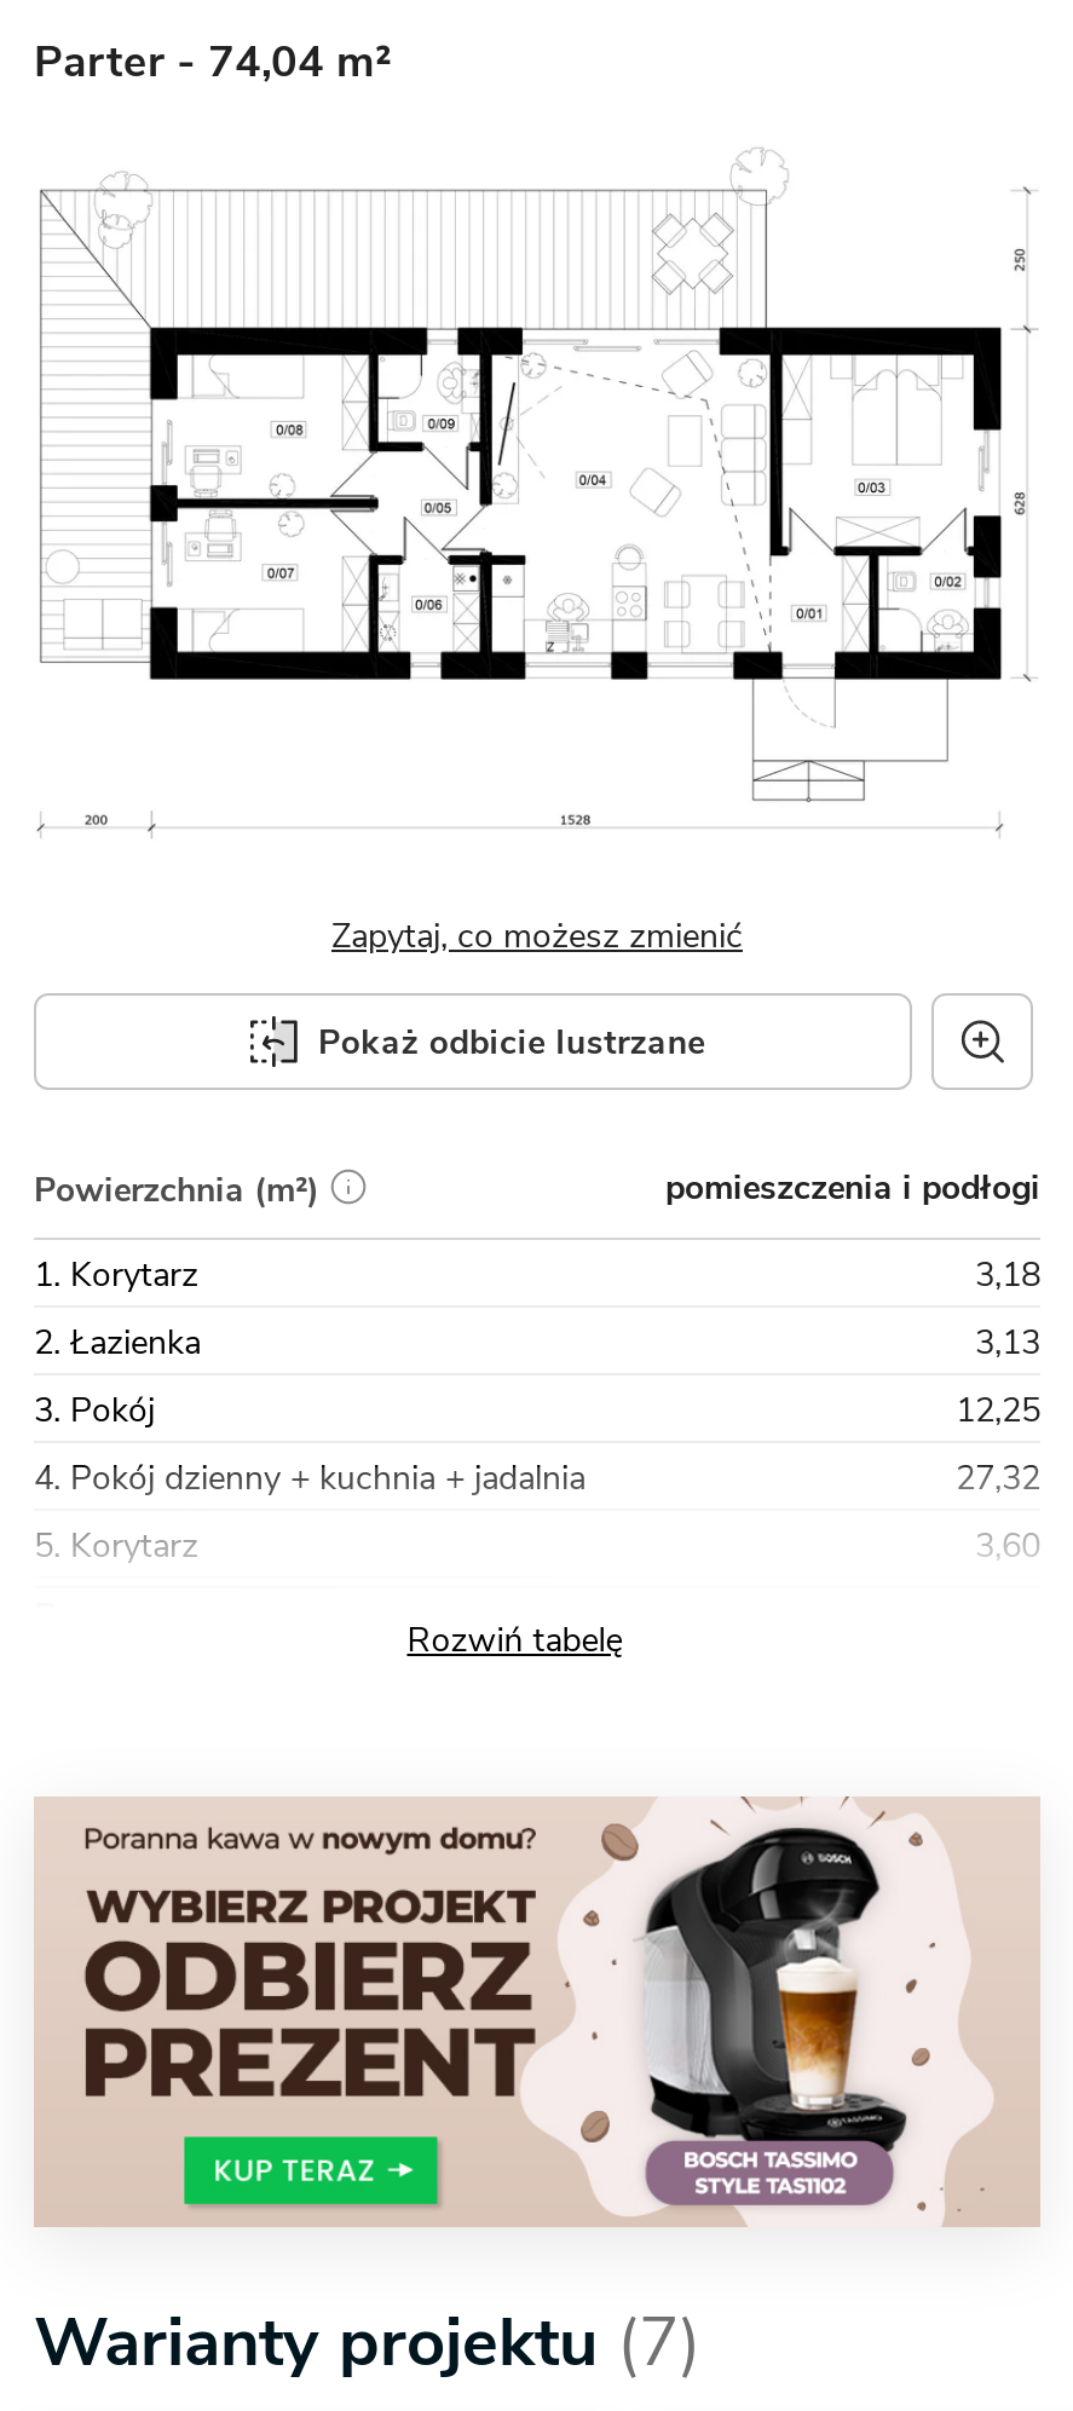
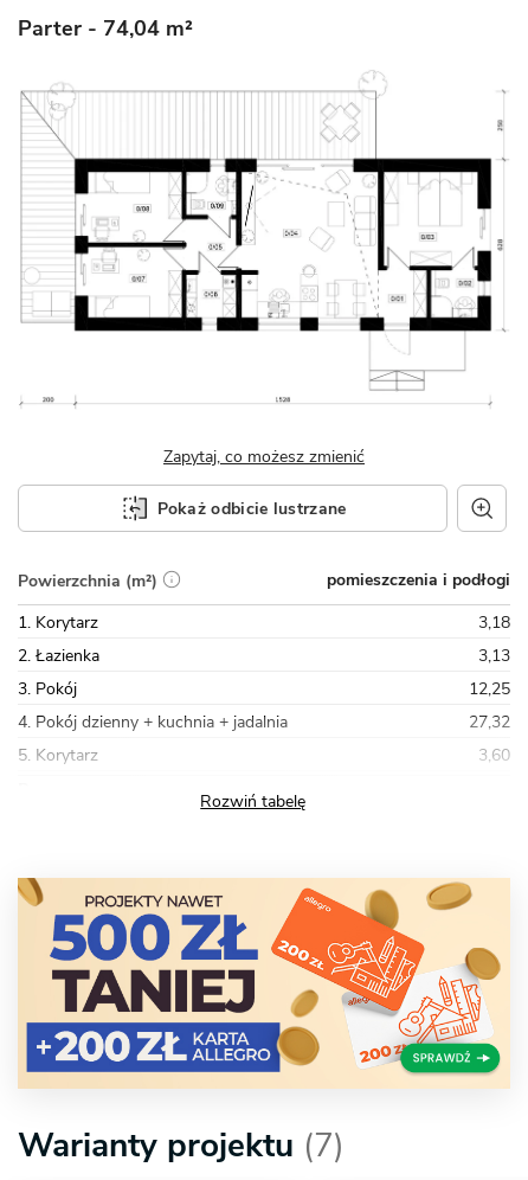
- [image]
+ [image]
